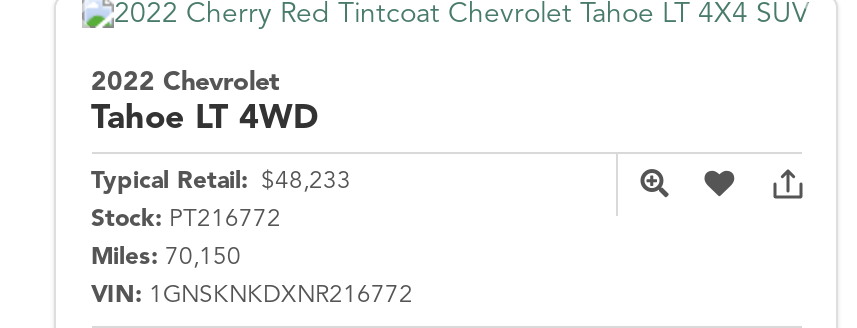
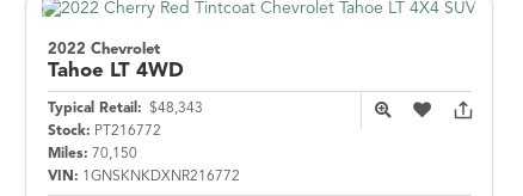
- Typical Retail: $48,233
+ Typical Retail: $48,343
